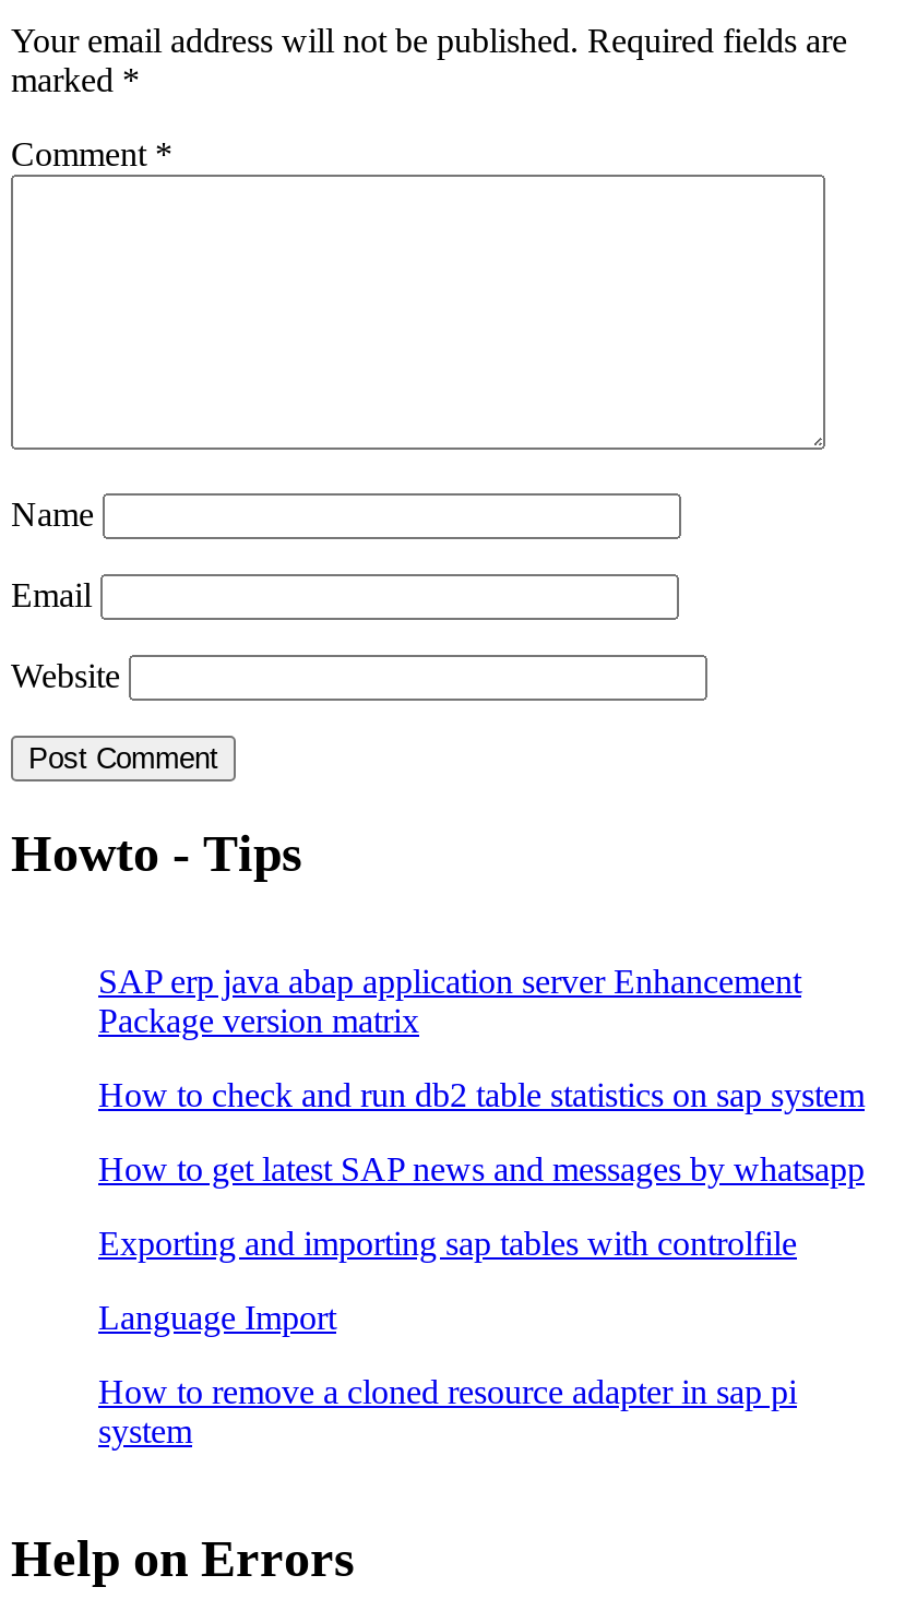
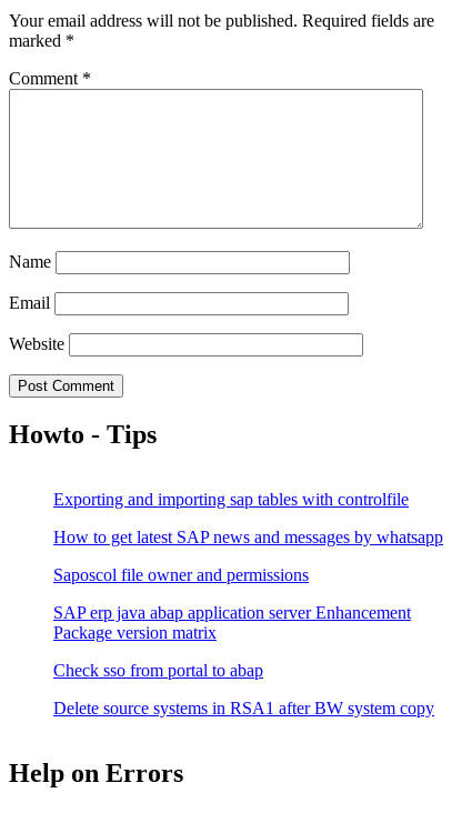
+ Saposcol file owner and permissions

moved down: SAP erp java abap application server Enhancement | Package version matrix

- How to check and run db2 table statistics on sap system
- Language Import
- How to remove a cloned resource adapter in sap pi
- system
+ Check sso from portal to abap
+ Delete source systems in RSA1 after BW system copy

moved up: Exporting and importing sap tables with controlfile | How to get latest SAP news and messages by whatsapp
